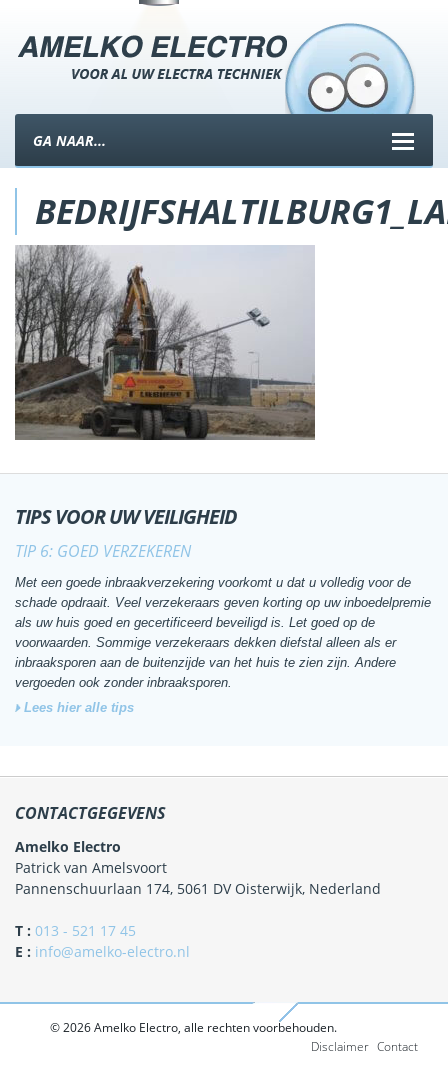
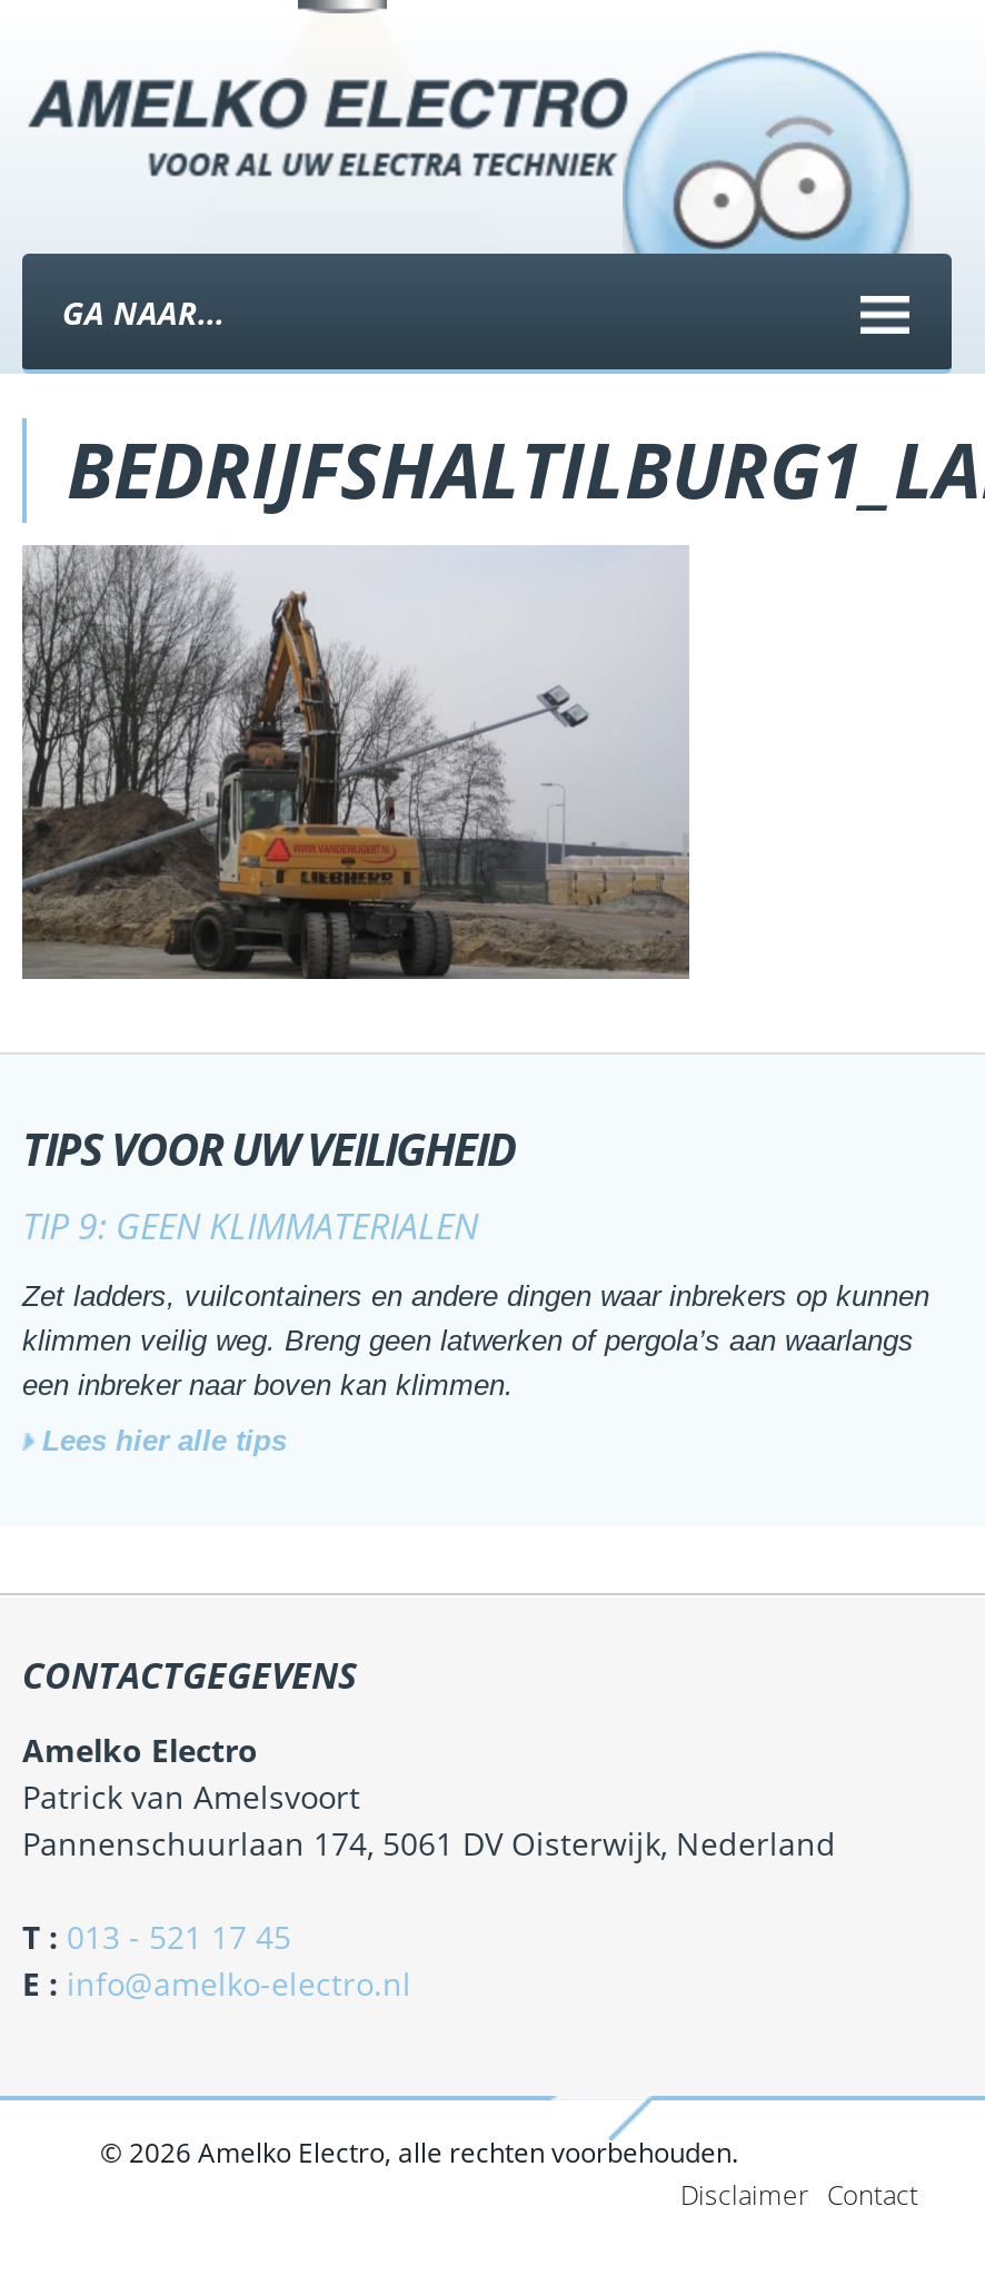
- TIP 6: GOED VERZEKEREN
+ TIP 9: GEEN KLIMMATERIALEN

- Met een goede inbraakverzekering voorkomt u dat u volledig voor de
- schade opdraait. Veel verzekeraars geven korting op uw inboedelpremie
- als uw huis goed en gecertificeerd beveiligd is. Let goed op de
- voorwaarden. Sommige verzekeraars dekken diefstal alleen als er
- inbraaksporen aan de buitenzijde van het huis te zien zijn. Andere
- vergoeden ook zonder inbraaksporen.
+ Zet ladders, vuilcontainers en andere dingen waar inbrekers op kunnen
+ klimmen veilig weg. Breng geen latwerken of pergola’s aan waarlangs
+ een inbreker naar boven kan klimmen.
